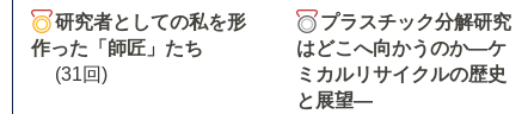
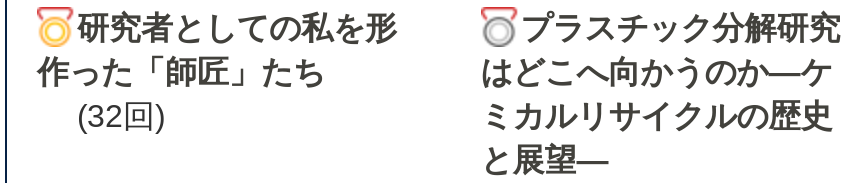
- (31回)
+ (32回)
